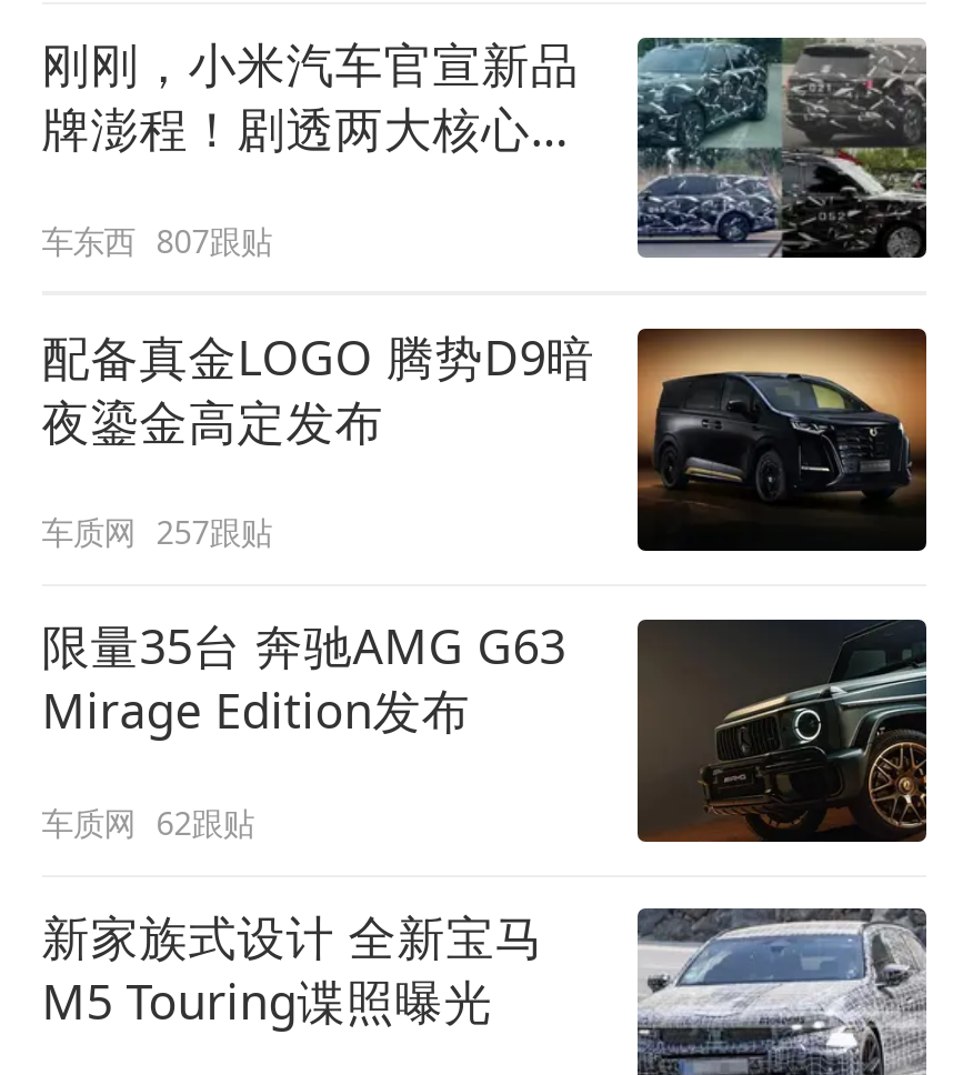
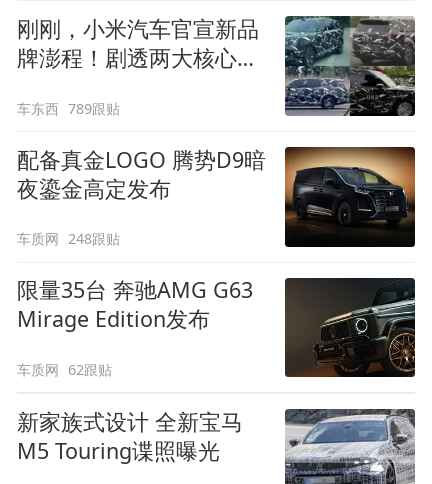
- 车东西 807跟贴
+ 车东西 789跟贴

- 车质网 257跟贴
+ 车质网 248跟贴
